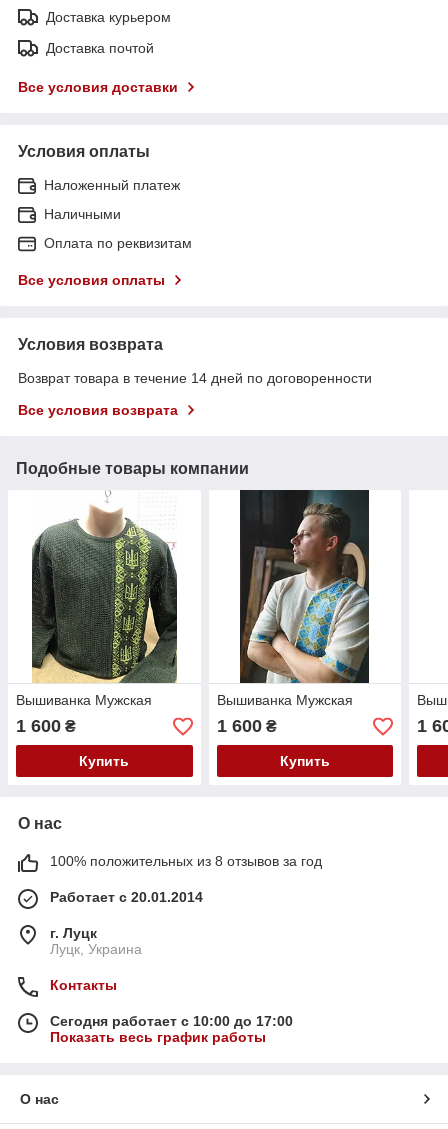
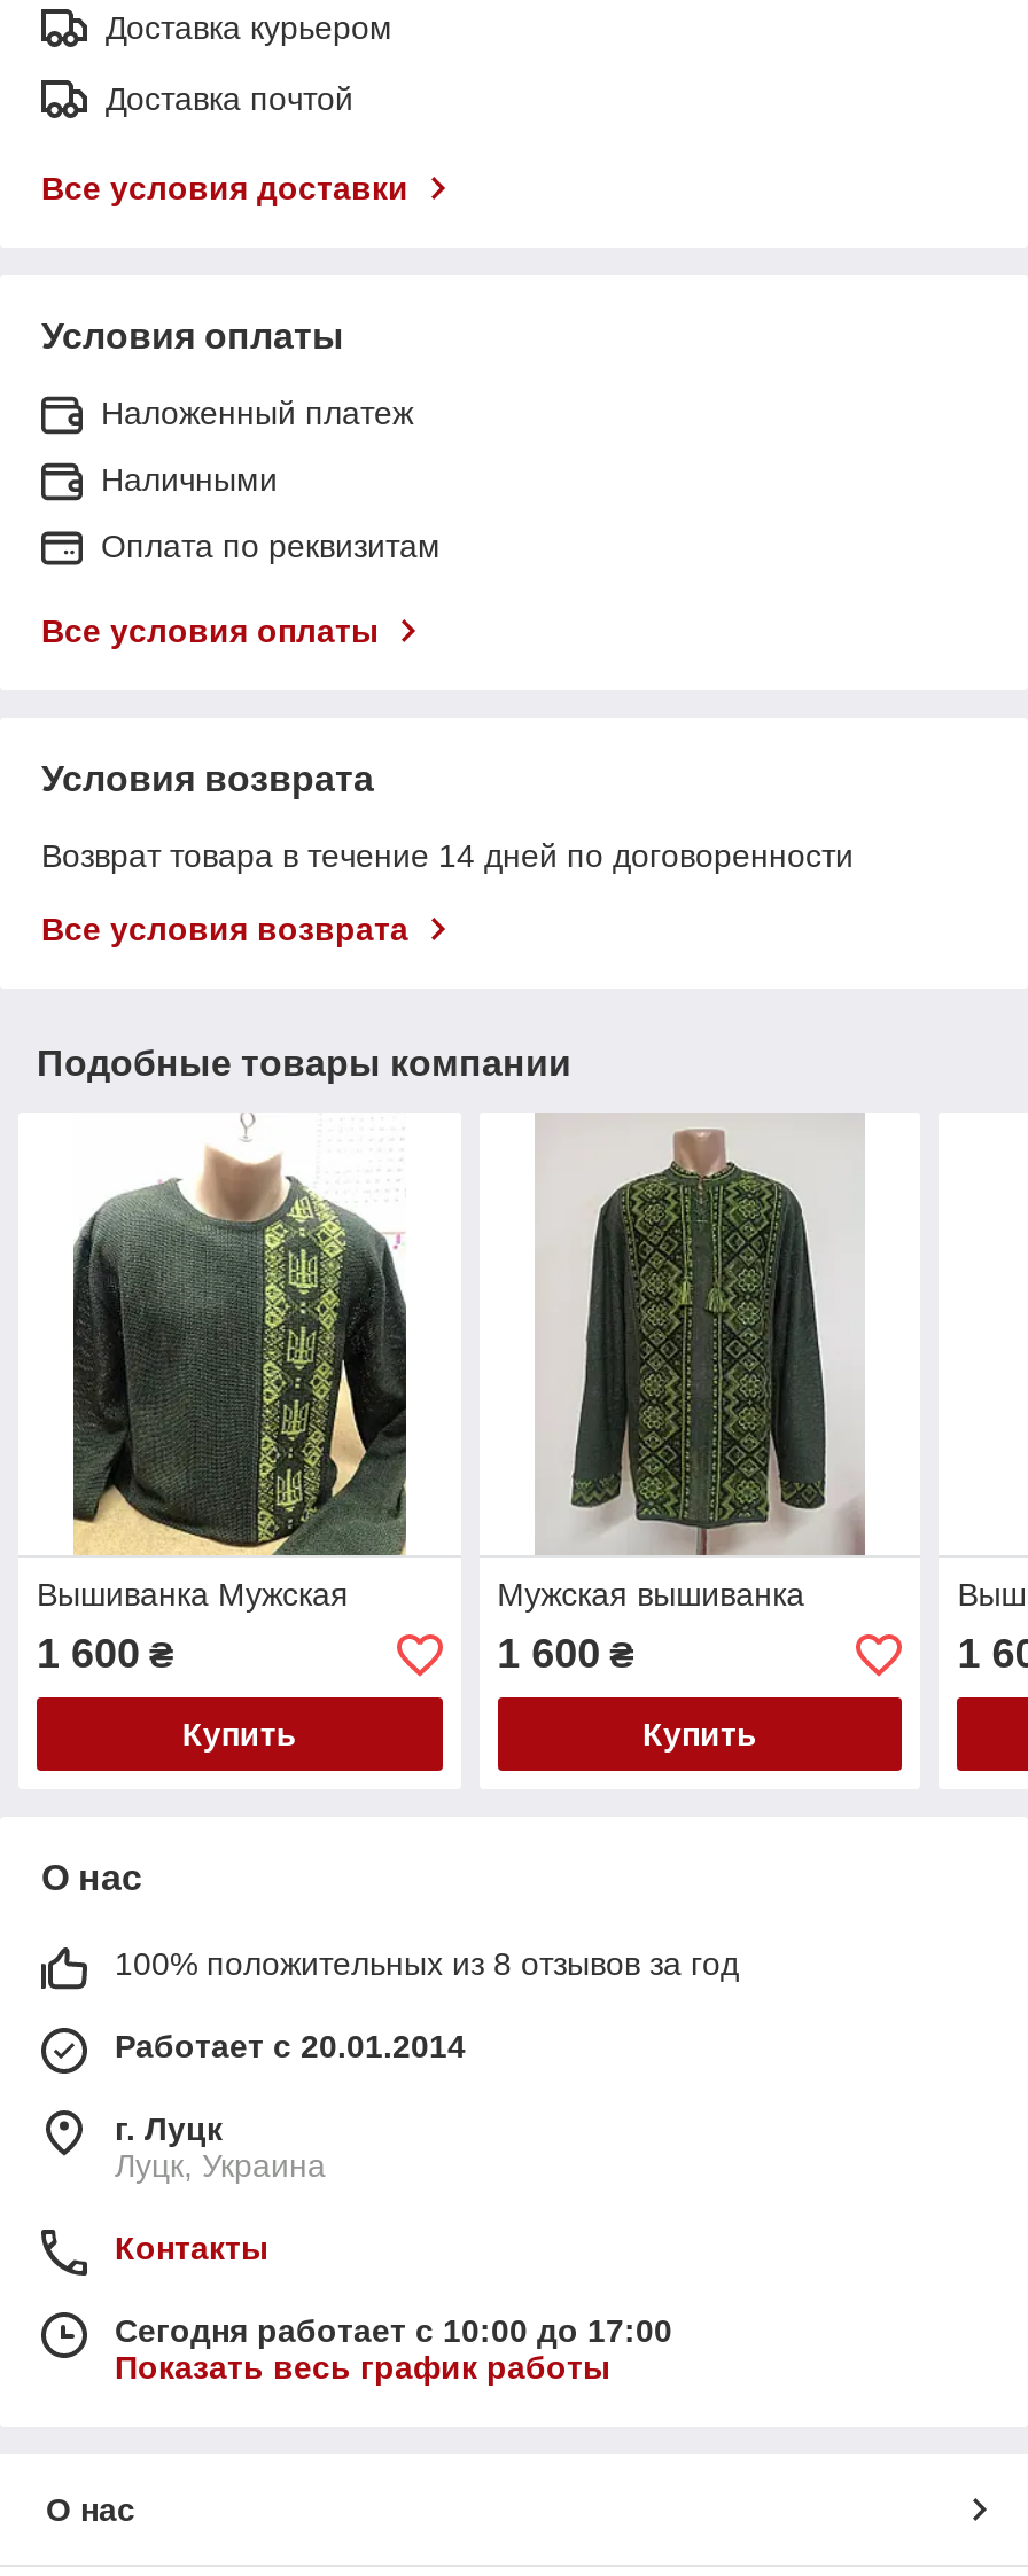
- [image]
- Вышиванка Мужская
+ [image]
+ Мужская вышиванка
